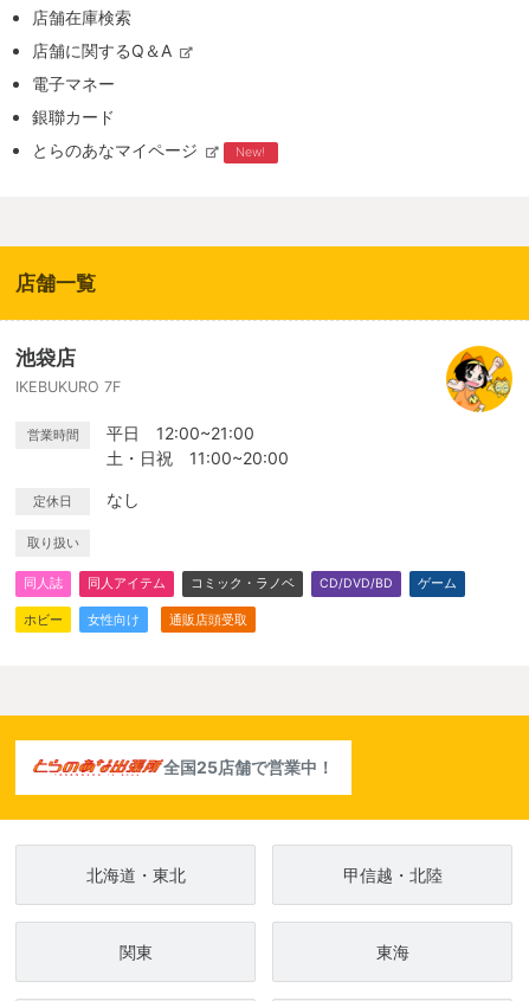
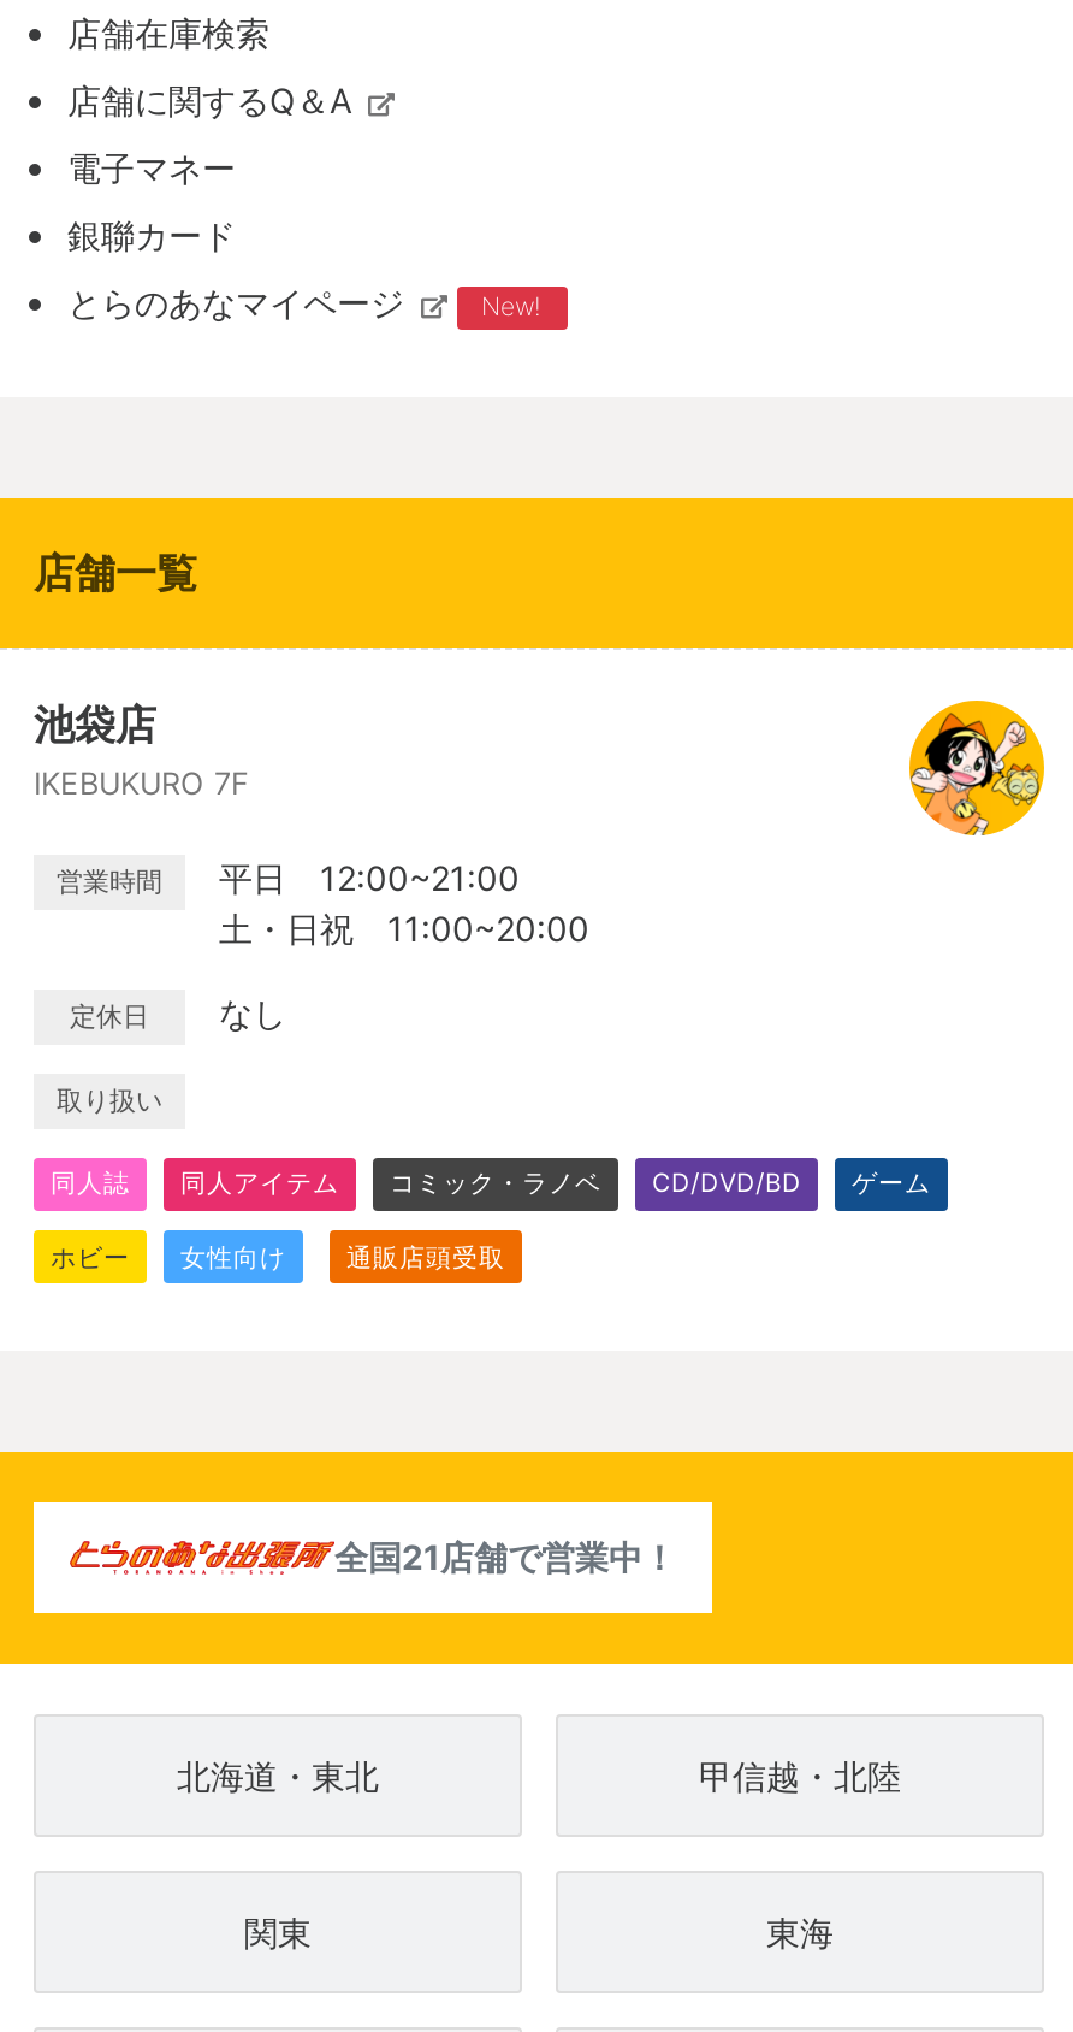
- 全国25店舗で営業中！
+ 全国21店舗で営業中！
